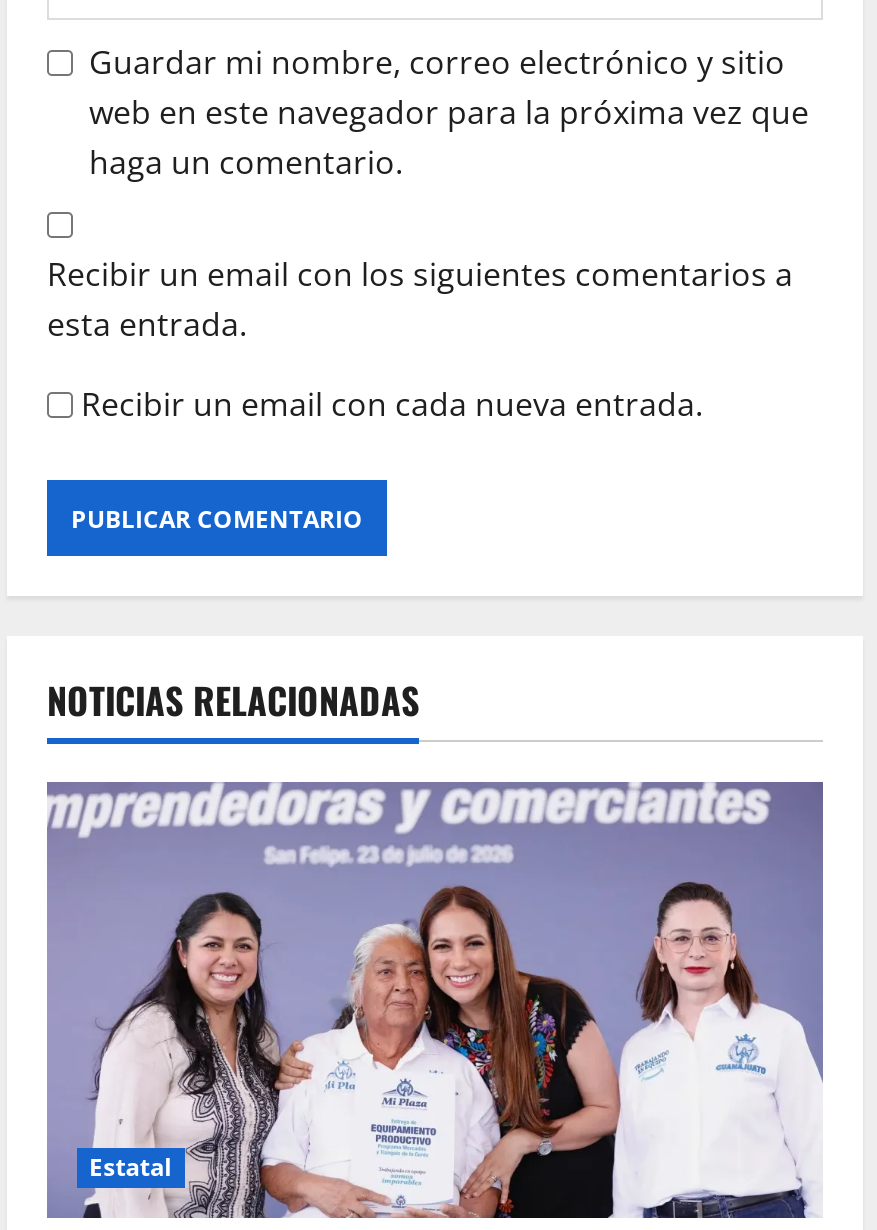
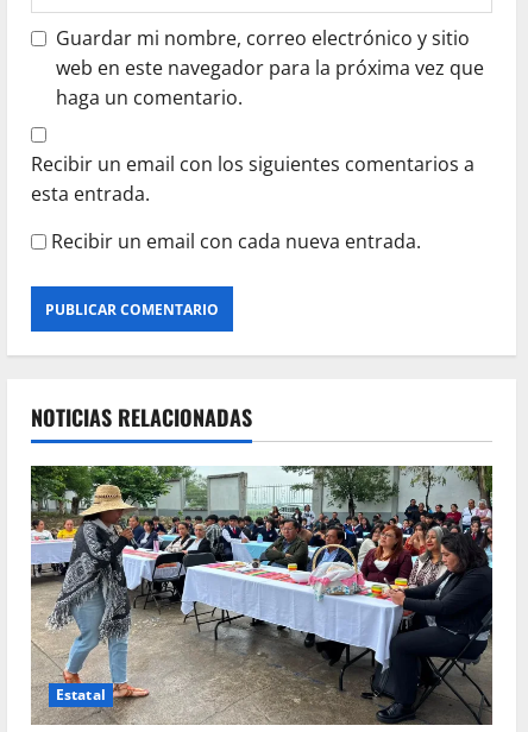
- [image]
+ [image]
